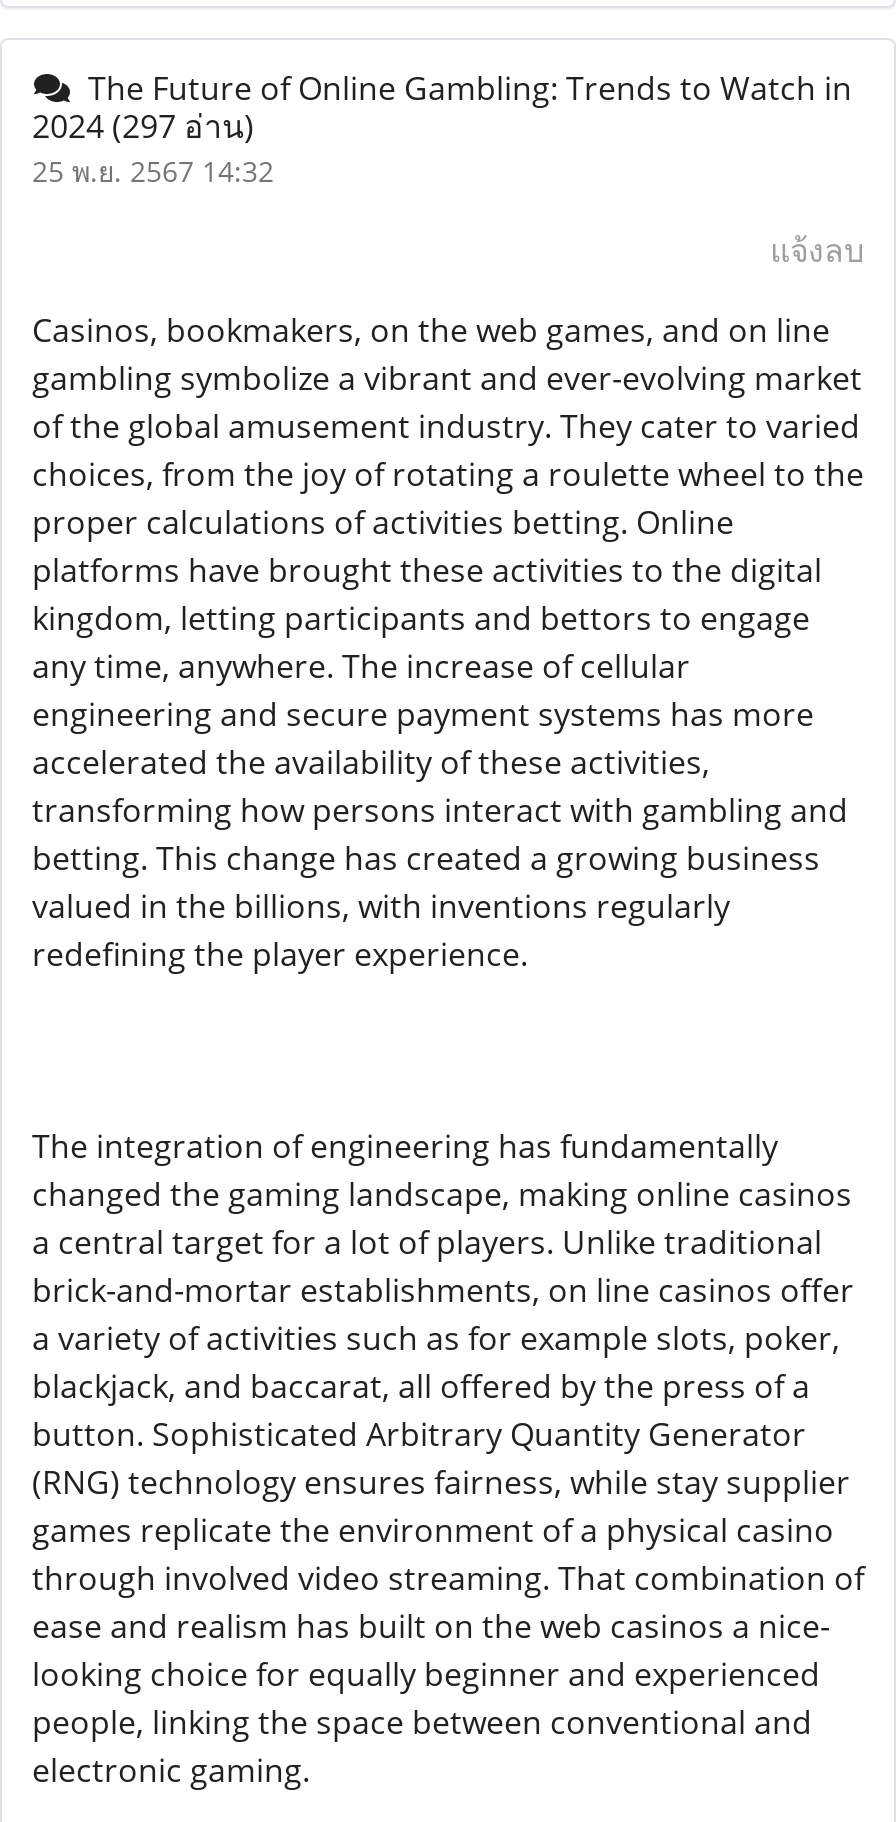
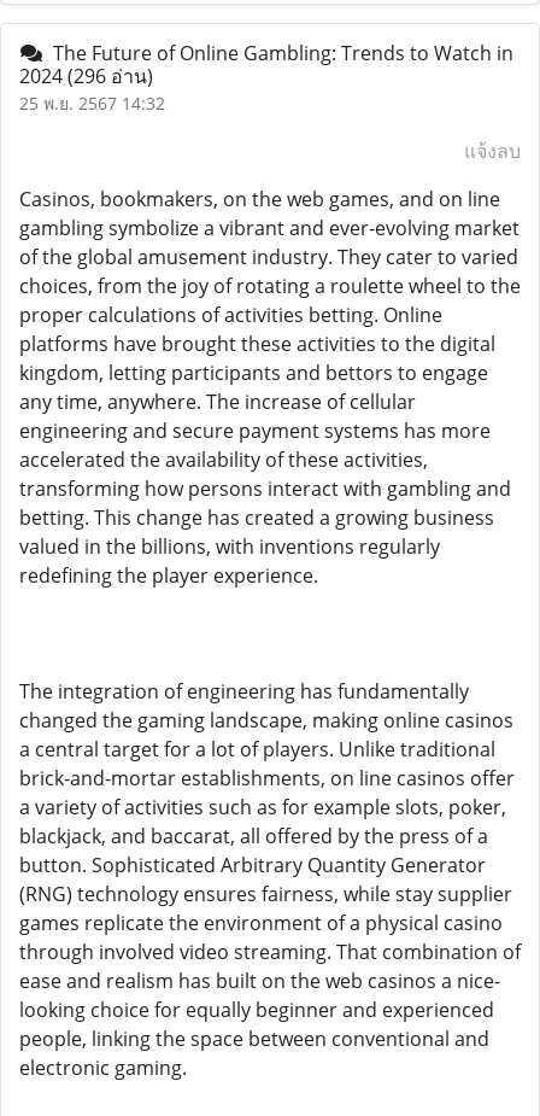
- 2024 (297 อ่าน)
+ 2024 (296 อ่าน)
